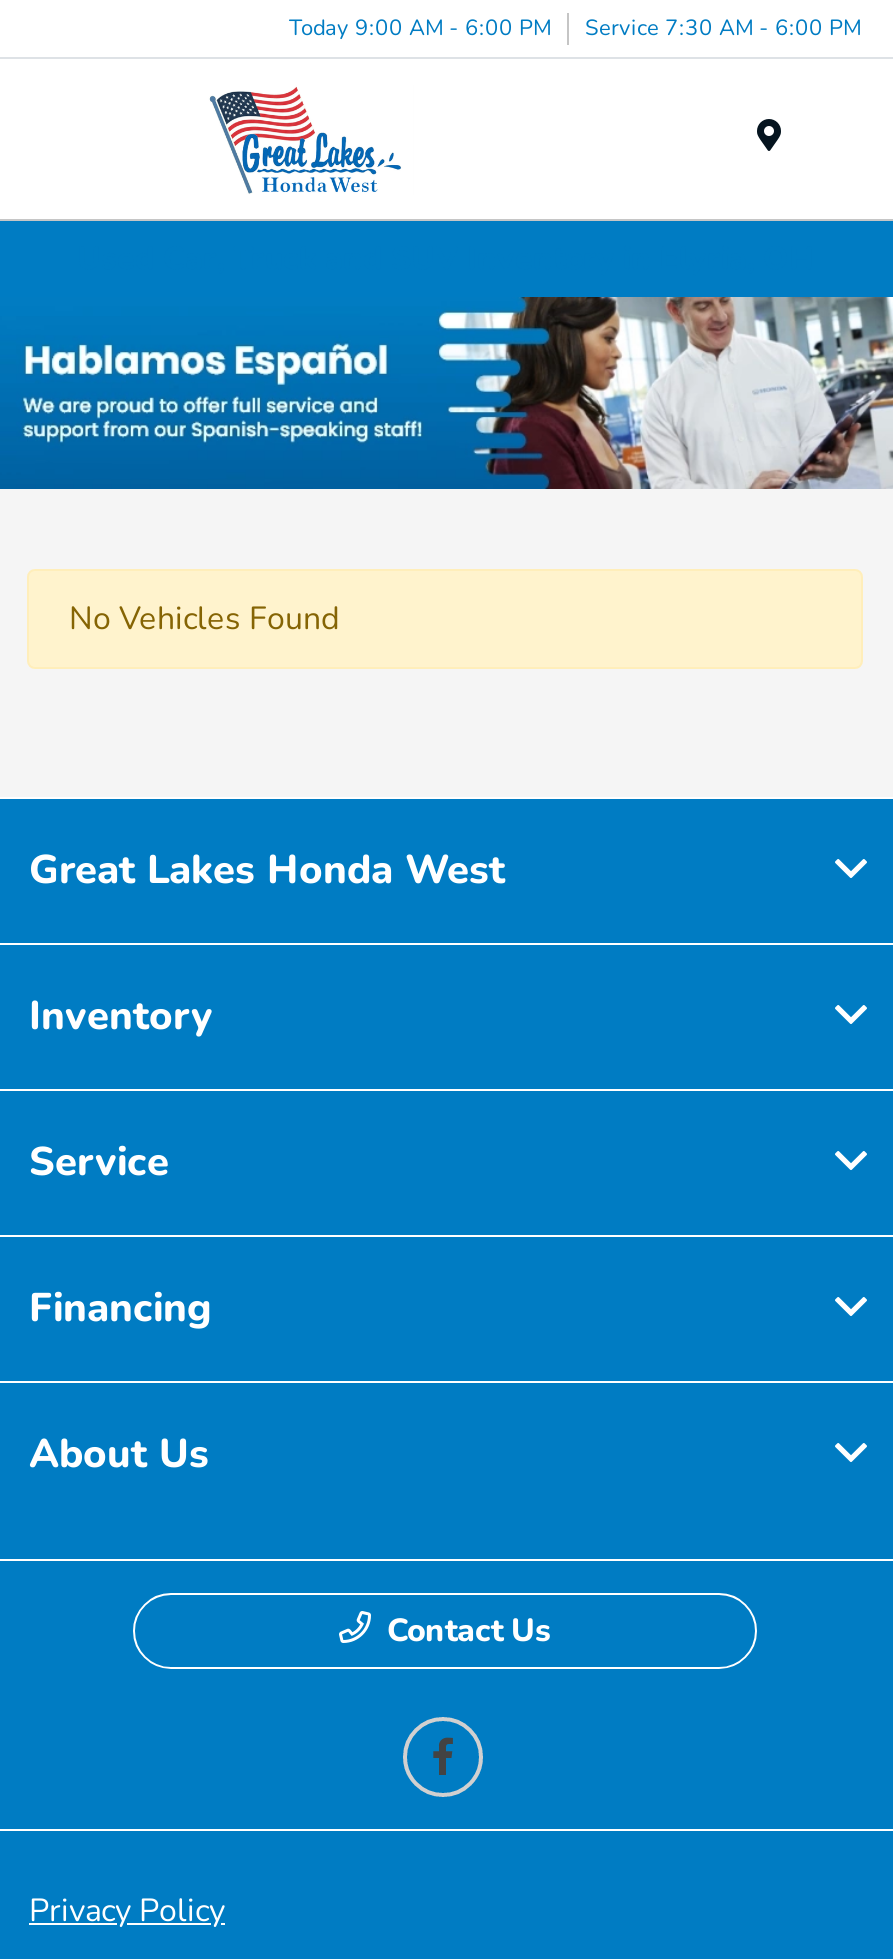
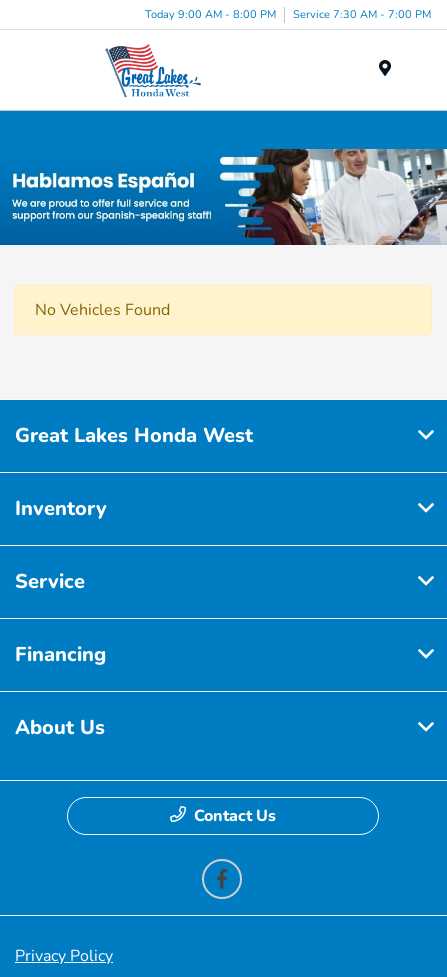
- Today 9:00 AM - 6:00 PM
+ Today 9:00 AM - 8:00 PM

- Service 7:30 AM - 6:00 PM
+ Service 7:30 AM - 7:00 PM
